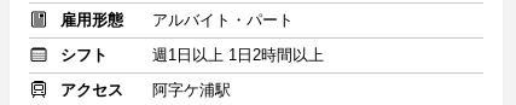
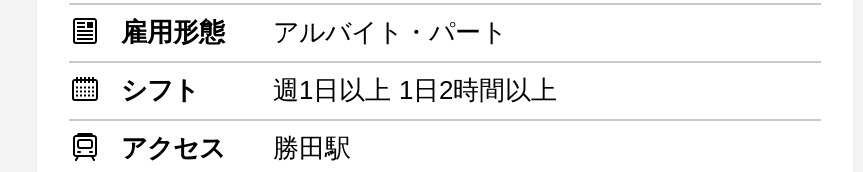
- 阿字ケ浦駅
+ 勝田駅
